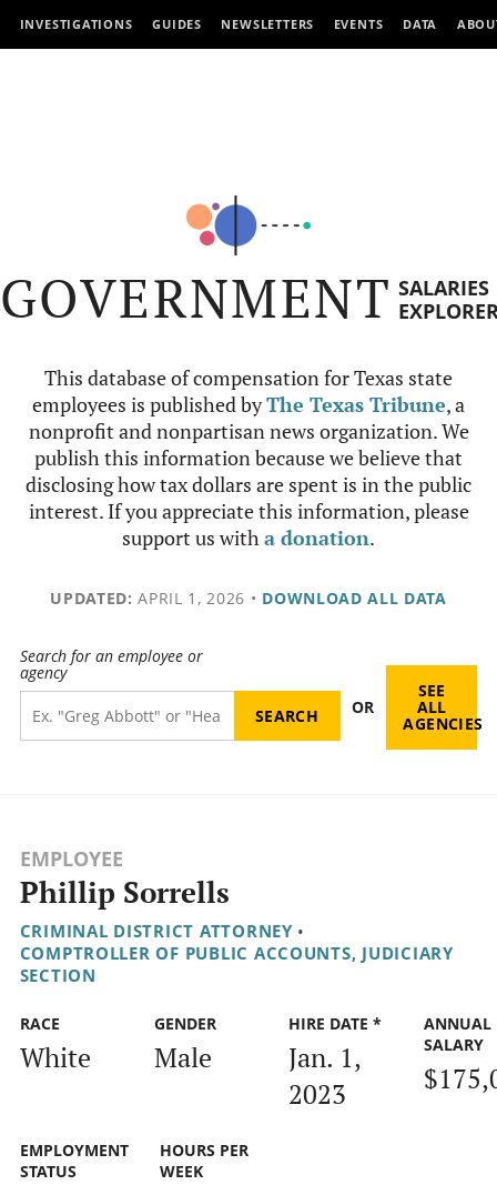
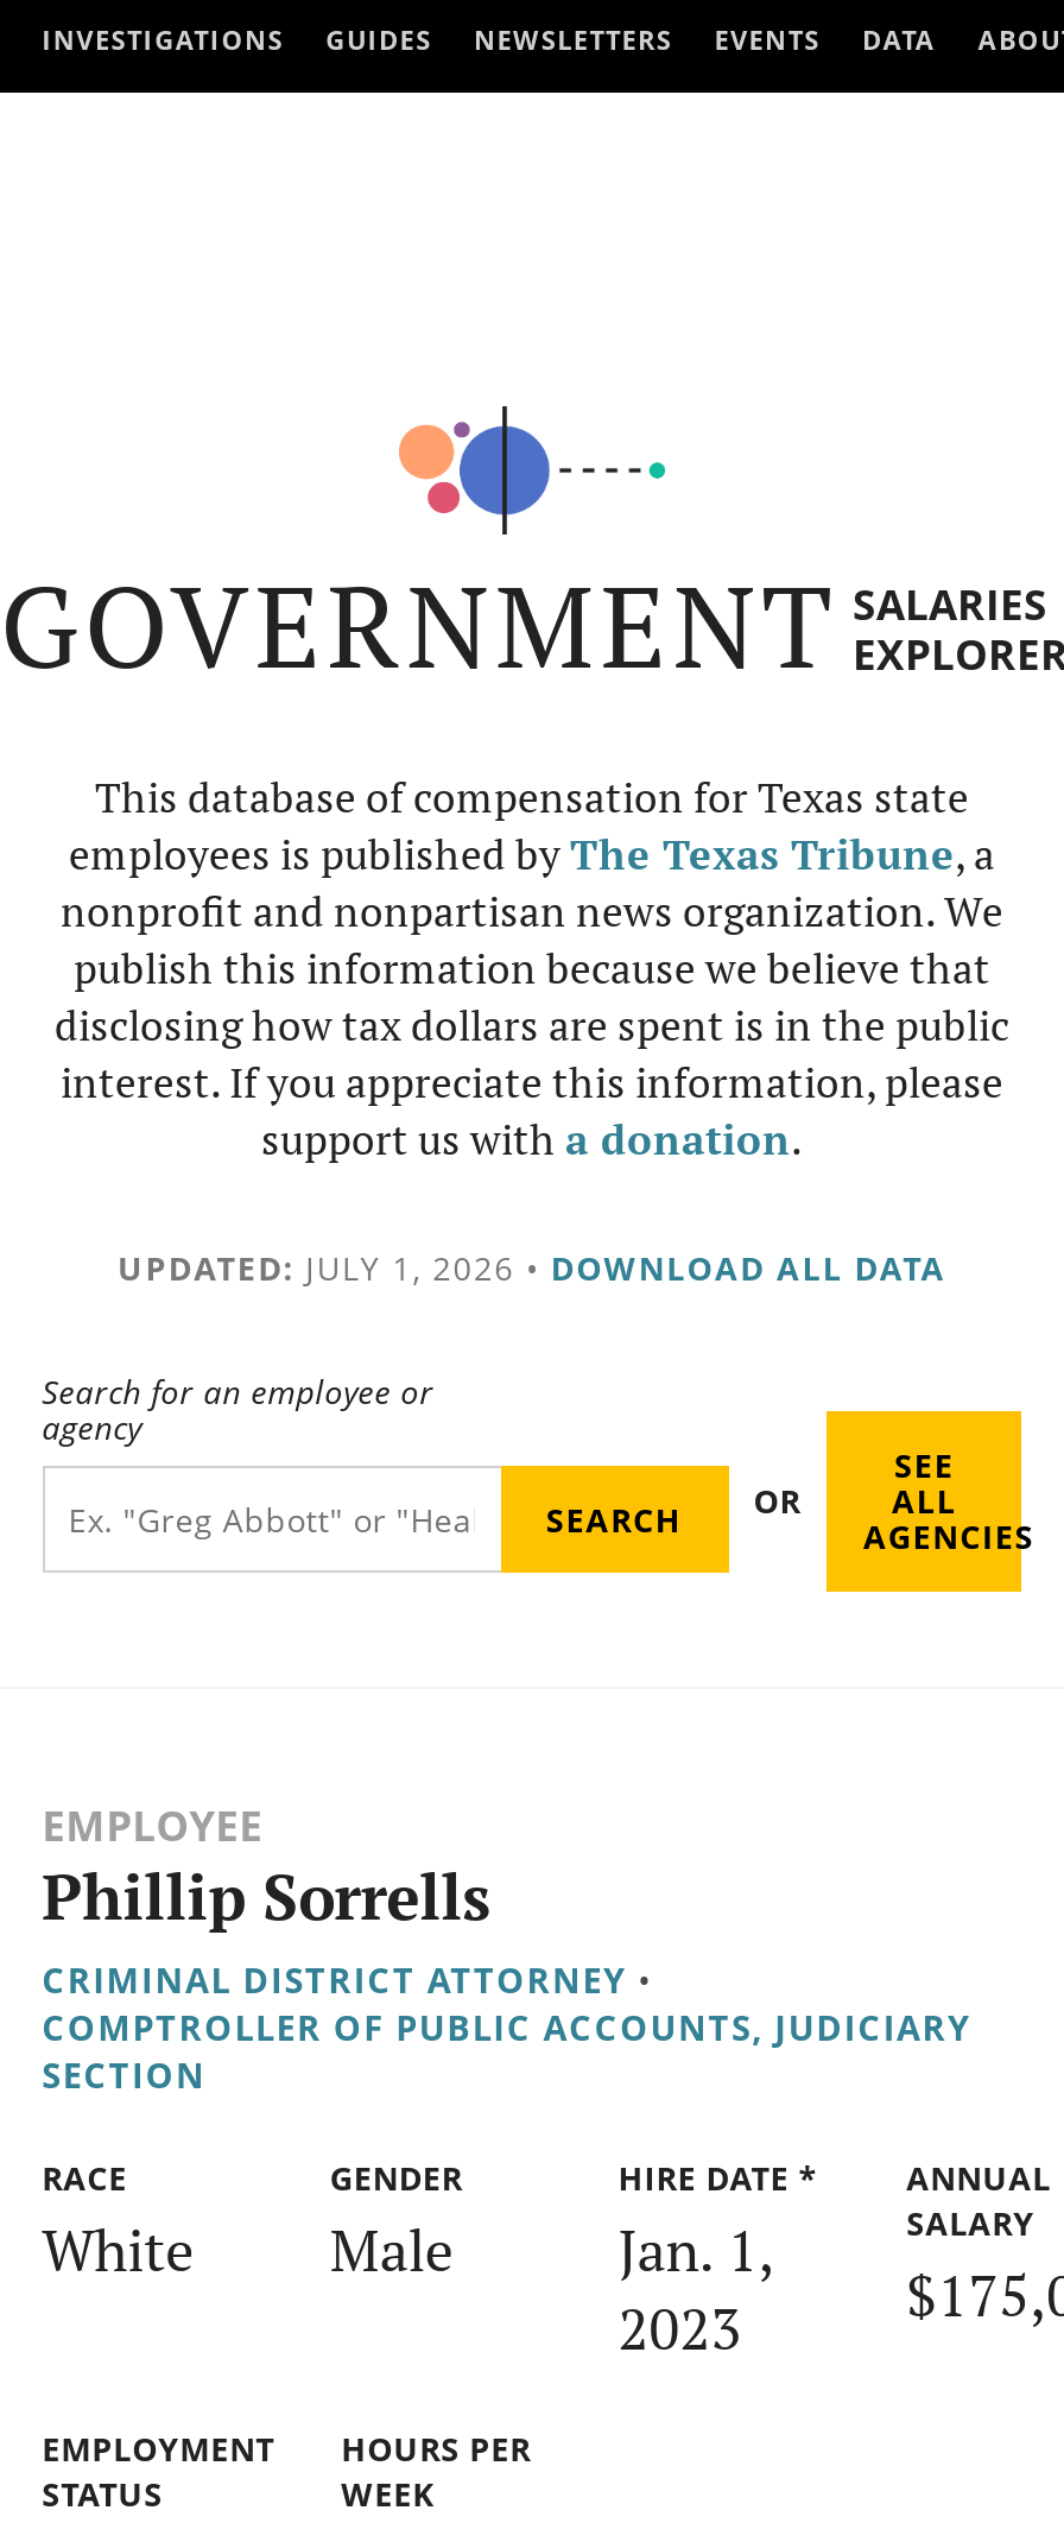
- UPDATED: APRIL 1, 2026 • DOWNLOAD ALL DATA
+ UPDATED: JULY 1, 2026 • DOWNLOAD ALL DATA
